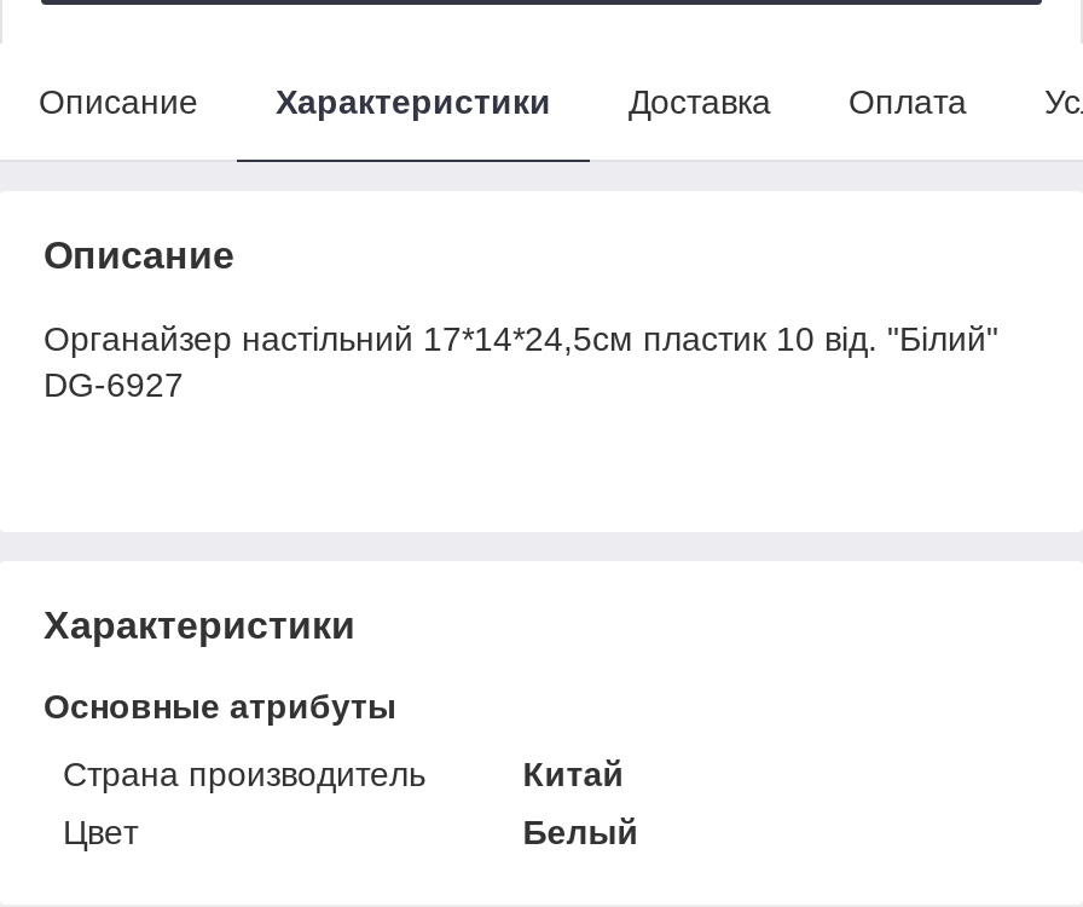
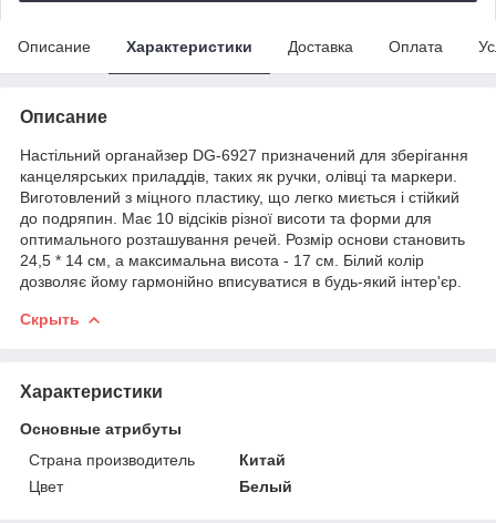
- Органайзер настільний 17*14*24,5см пластик 10 від. "Білий"
- DG-6927
+ Настільний органайзер DG-6927 призначений для зберігання
+ канцелярських приладдів, таких як ручки, олівці та маркери.
+ Виготовлений з міцного пластику, що легко миється і стійкий
+ до подряпин. Має 10 відсіків різної висоти та форми для
+ оптимального розташування речей. Розмір основи становить
+ 24,5 * 14 см, а максимальна висота - 17 см. Білий колір
+ дозволяє йому гармонійно вписуватися в будь-який інтер'єр.
+ Скрыть
